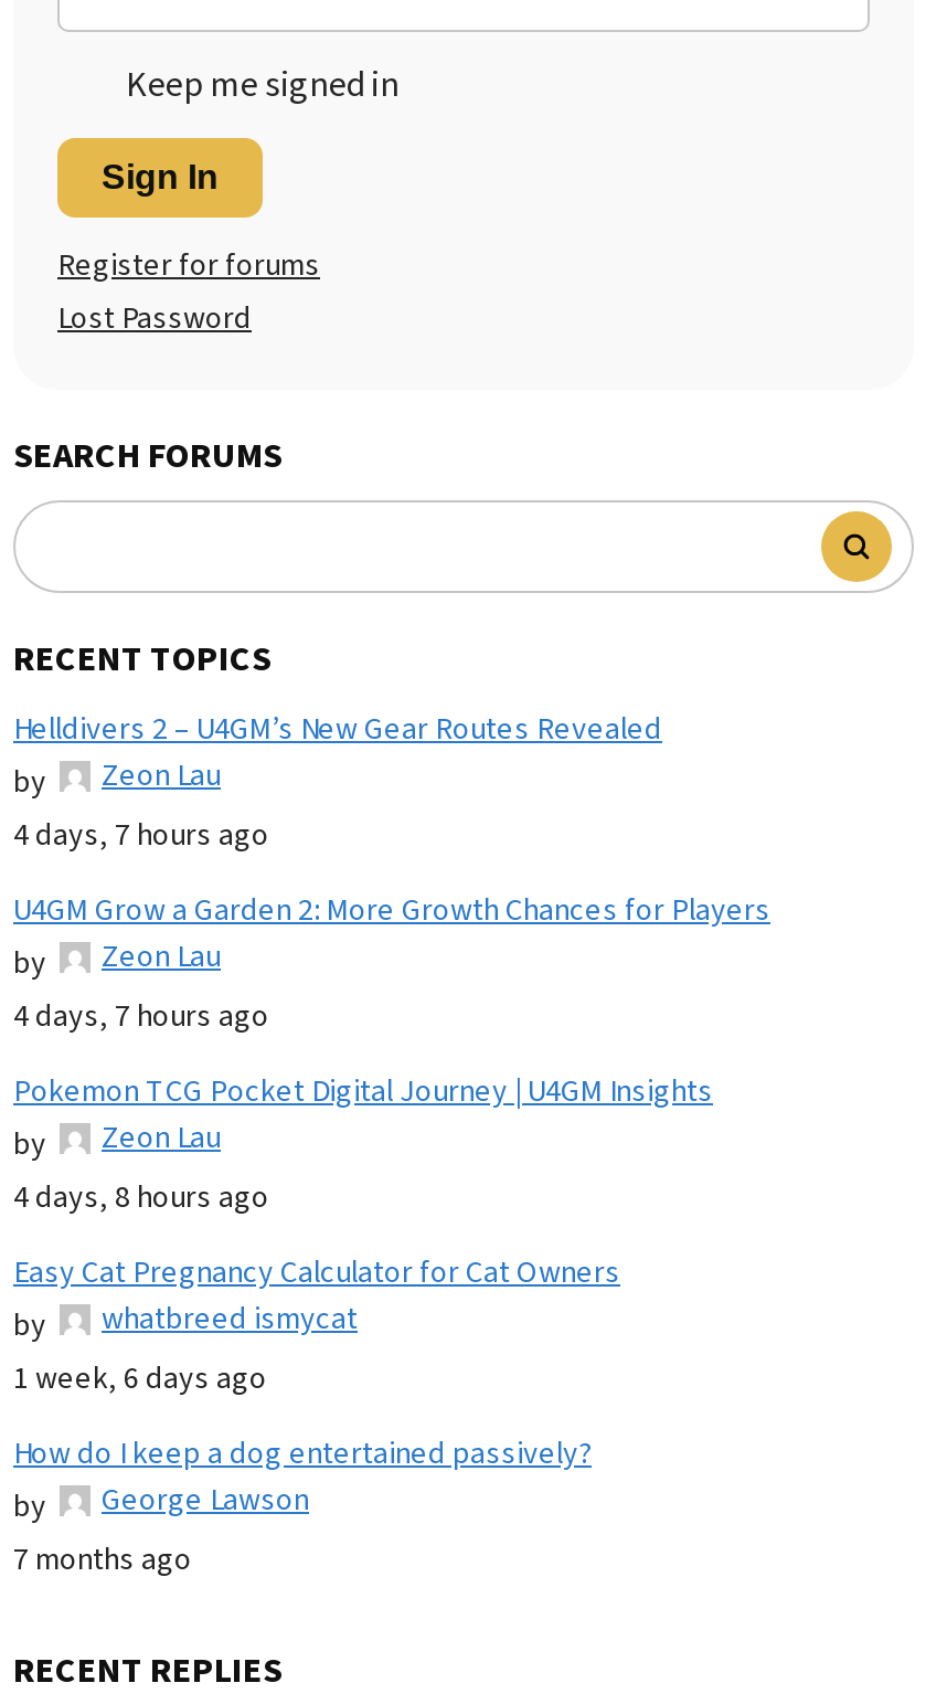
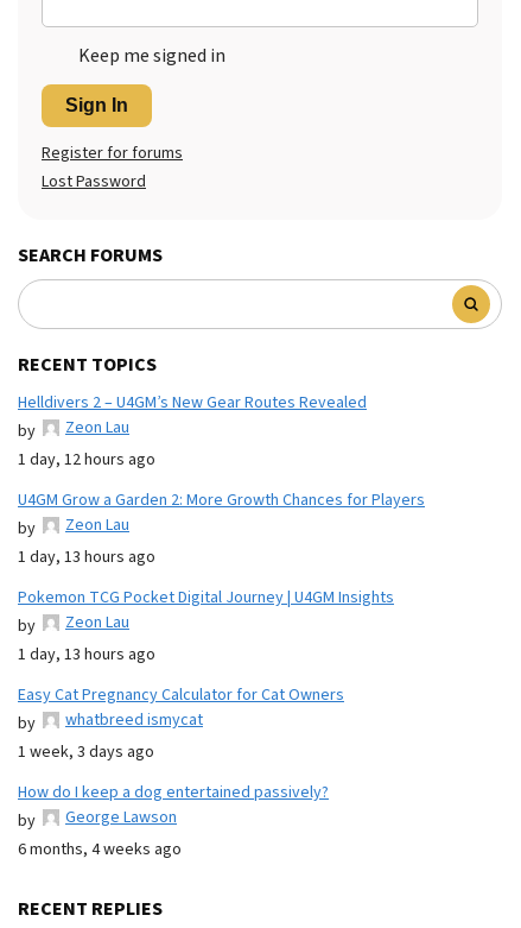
- 4 days, 7 hours ago
+ 1 day, 12 hours ago

- 4 days, 7 hours ago
+ 1 day, 13 hours ago

- 4 days, 8 hours ago
+ 1 day, 13 hours ago

- 1 week, 6 days ago
+ 1 week, 3 days ago

- 7 months ago
+ 6 months, 4 weeks ago
